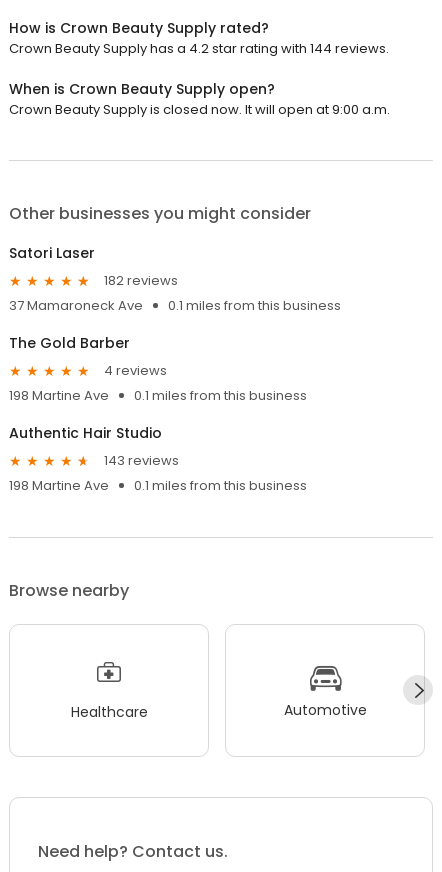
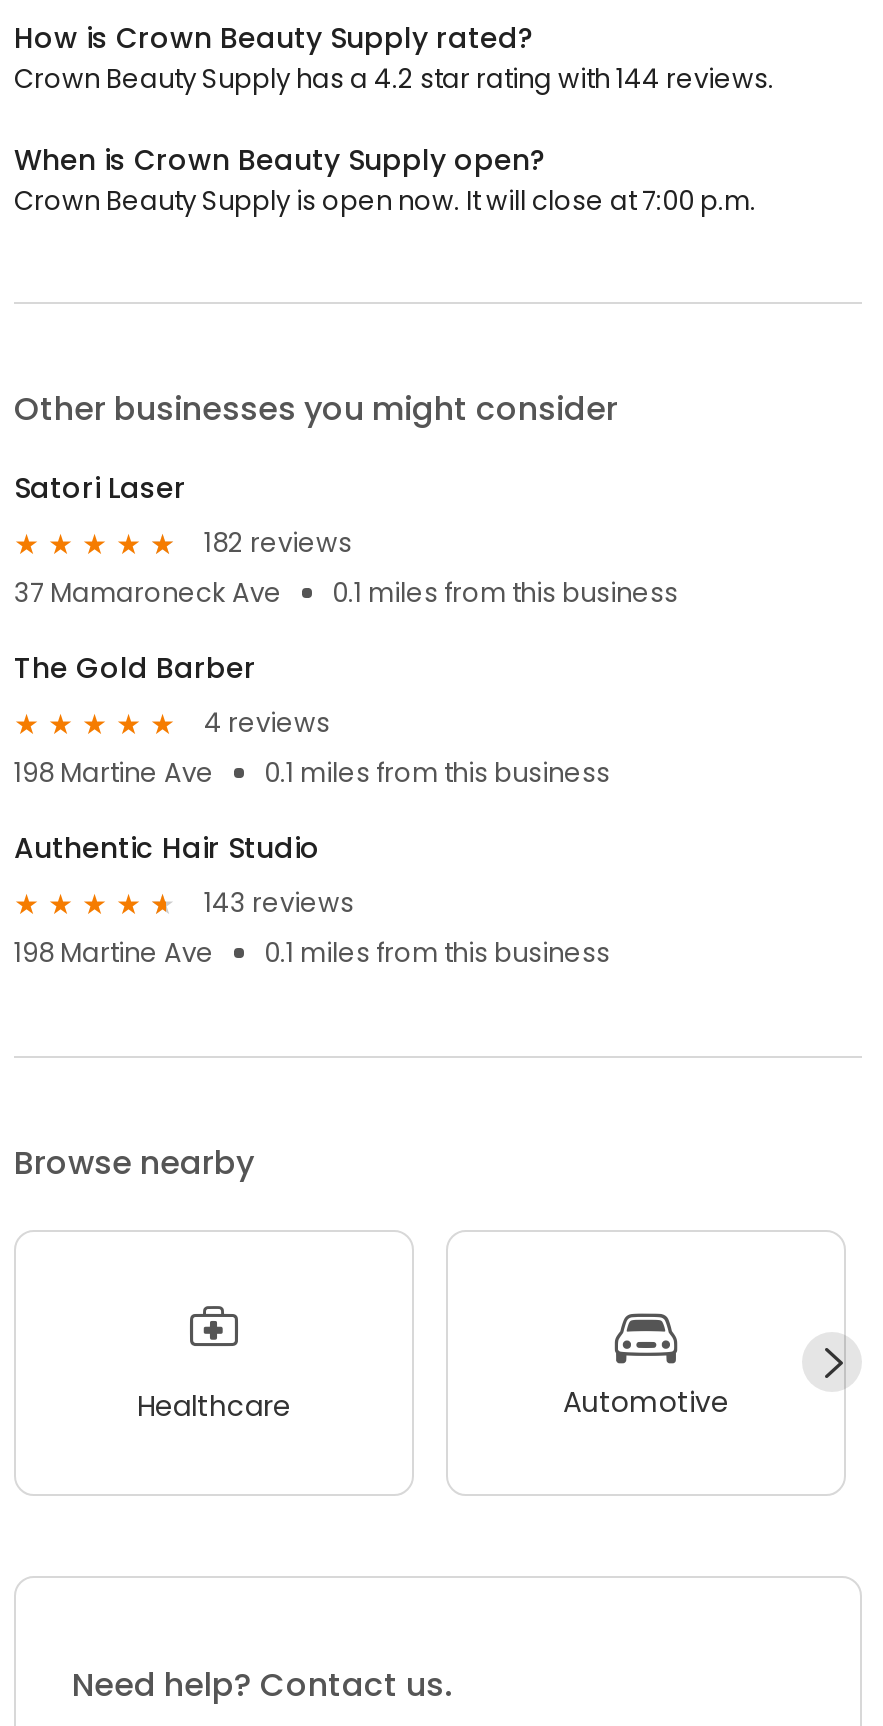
- Crown Beauty Supply is closed now. It will open at 9:00 a.m.
+ Crown Beauty Supply is open now. It will close at 7:00 p.m.
